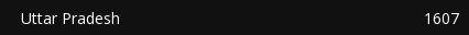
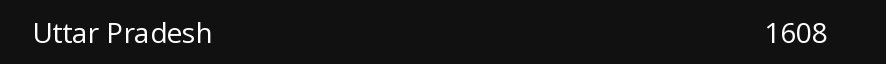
- 1607
+ 1608
